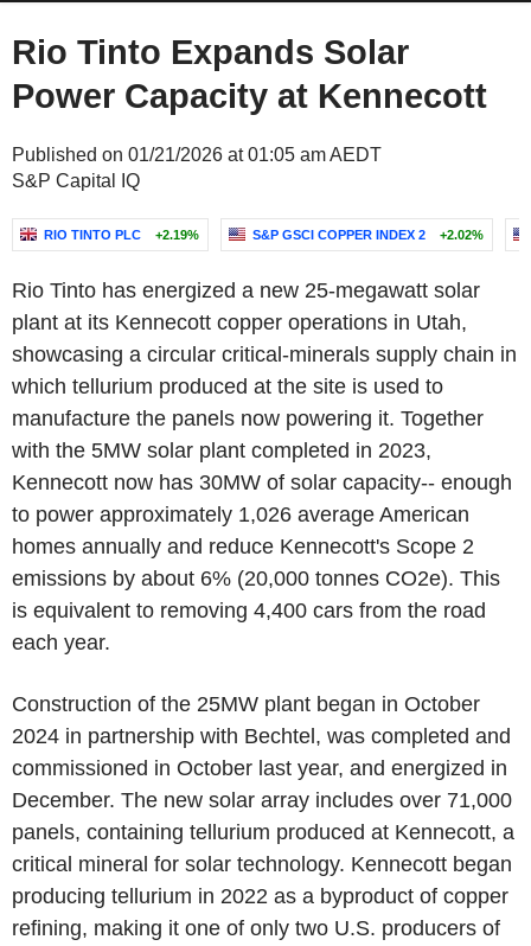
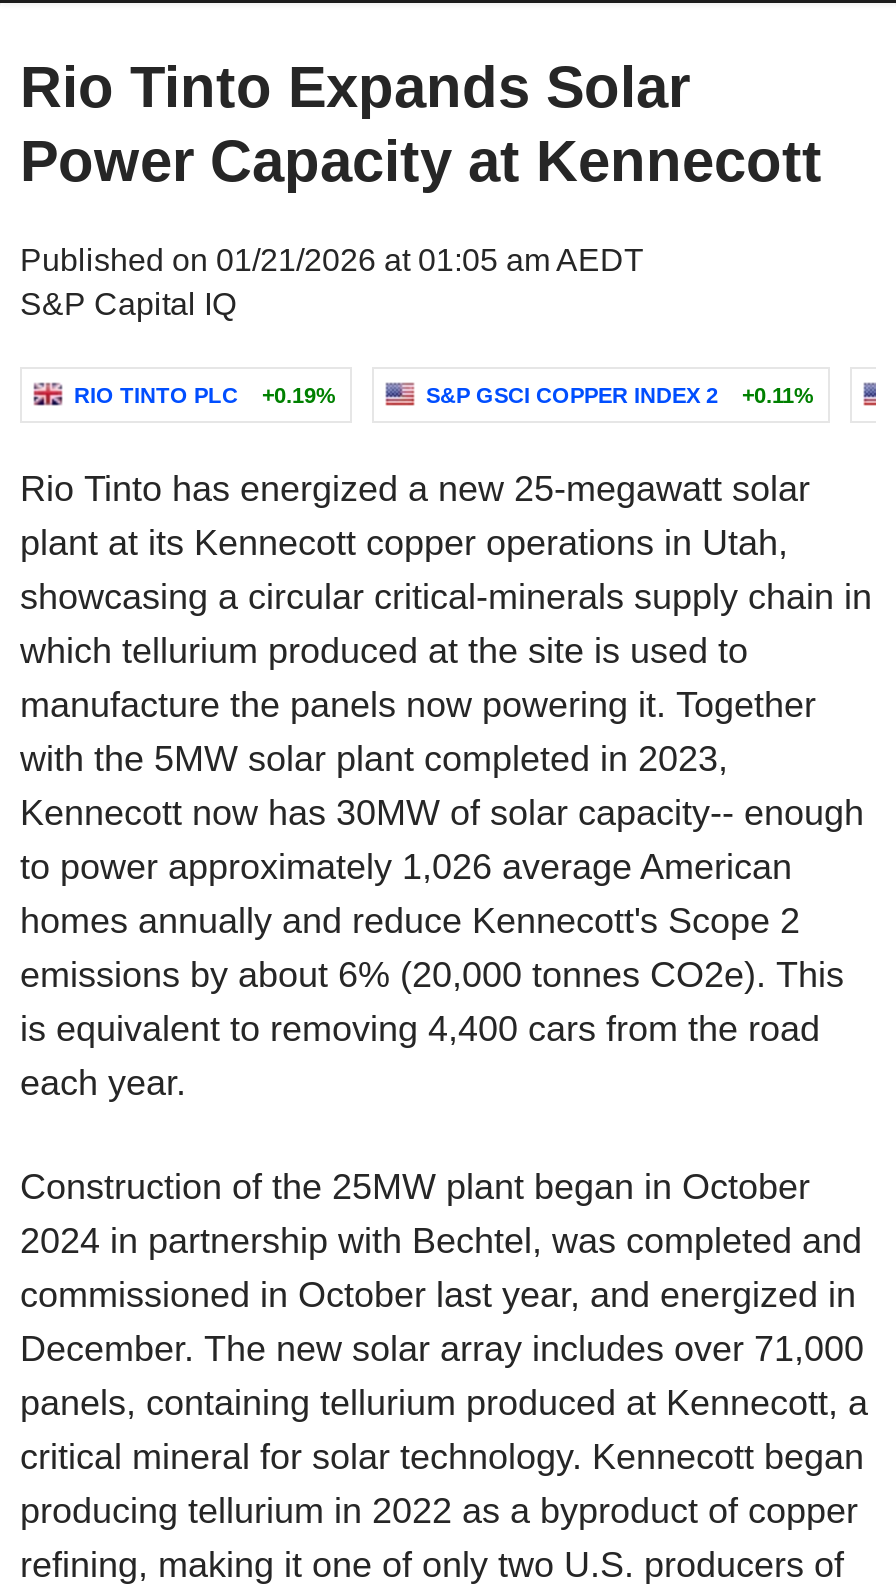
- RIO TINTO PLC +2.19%
+ RIO TINTO PLC +0.19%

- S&P GSCI COPPER INDEX 2 +2.02%
+ S&P GSCI COPPER INDEX 2 +0.11%
